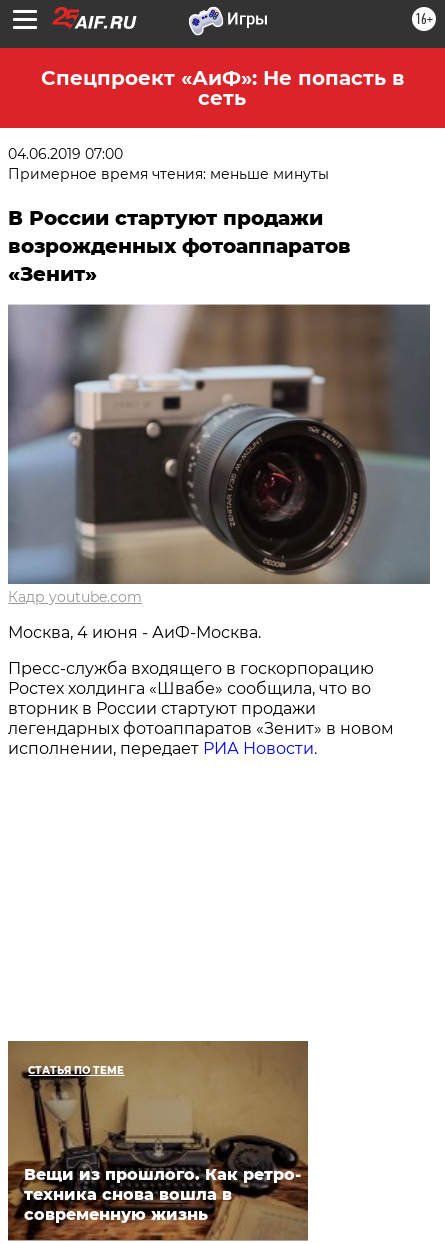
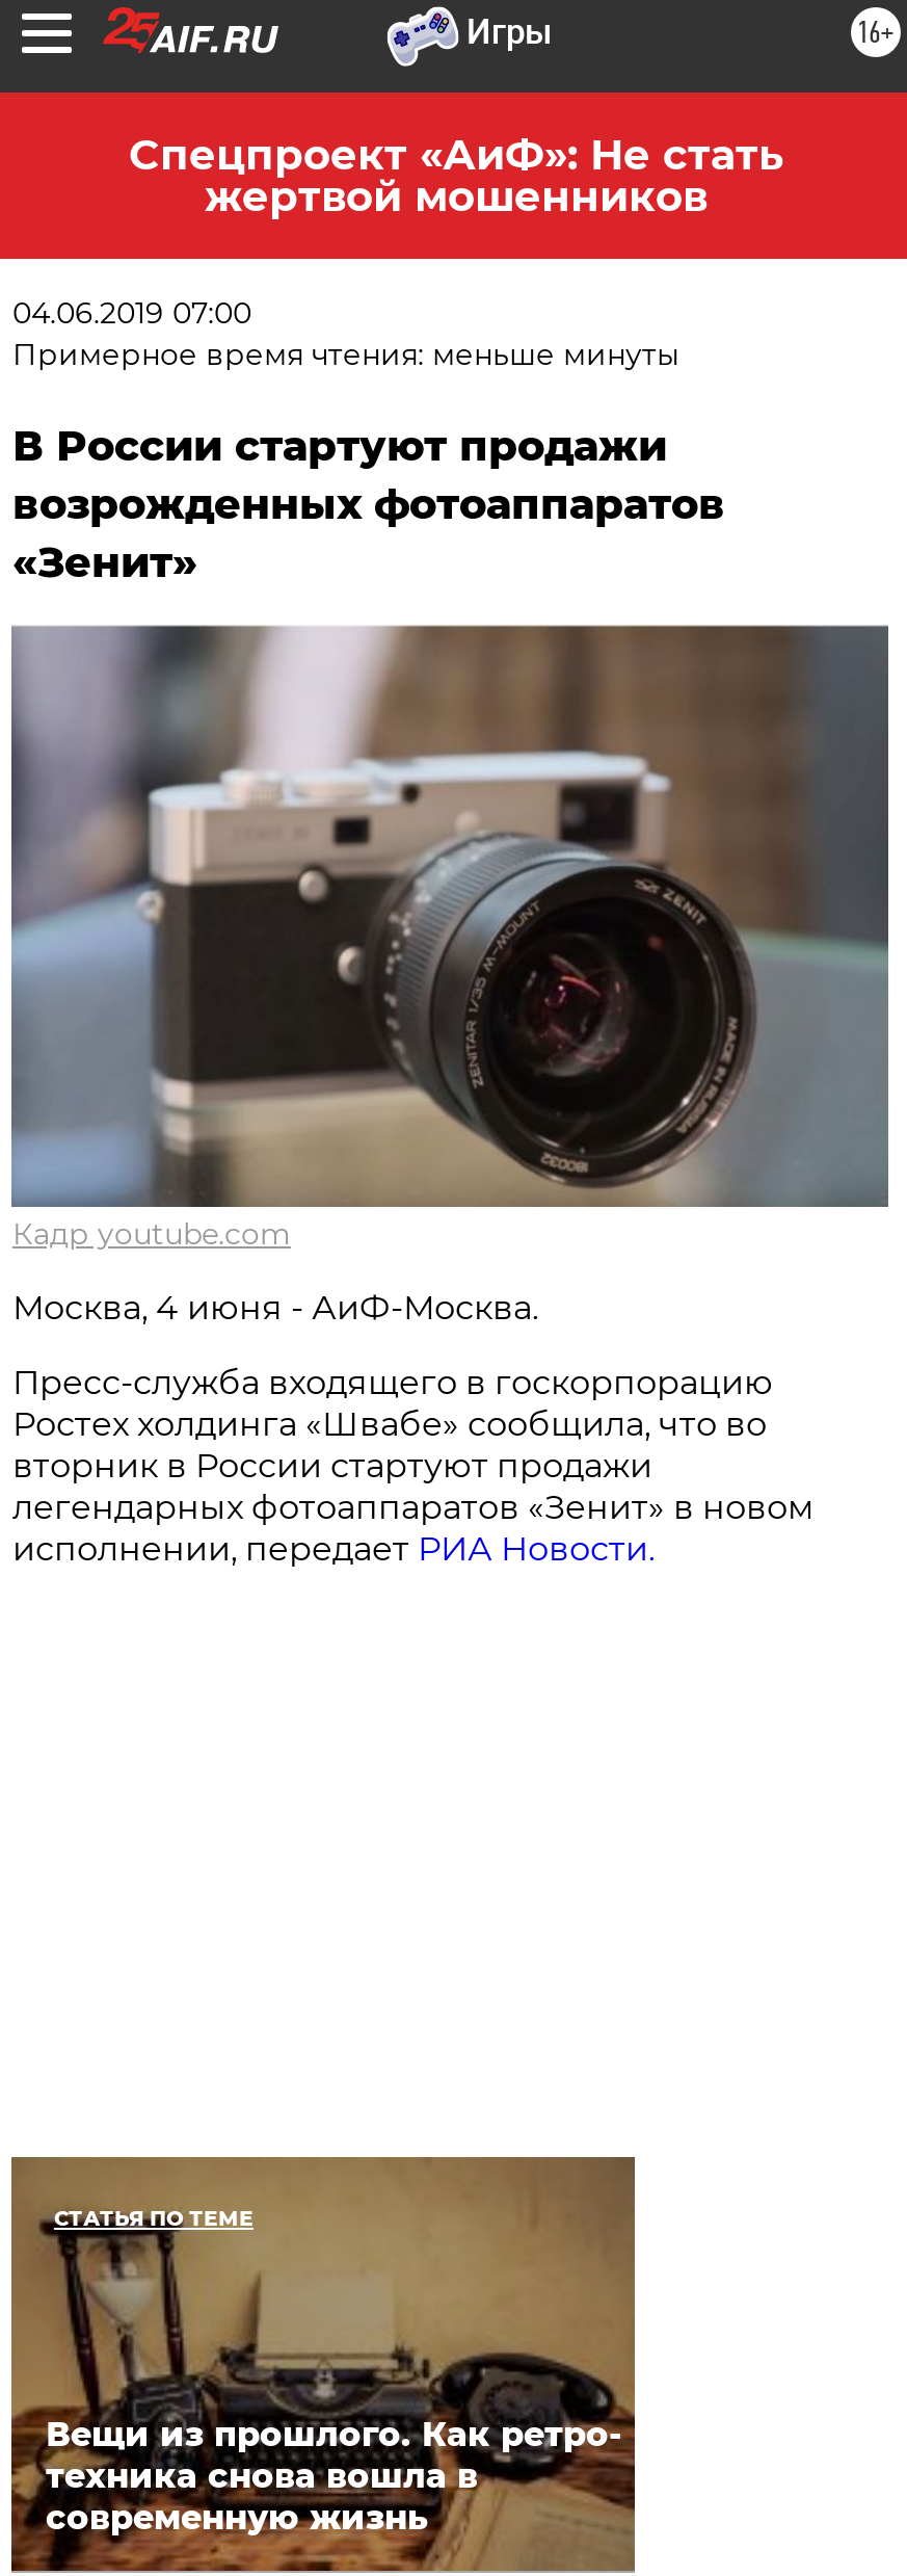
- Спецпроект «АиФ»: Не попасть в
- сеть
+ Спецпроект «АиФ»: Не стать
+ жертвой мошенников
